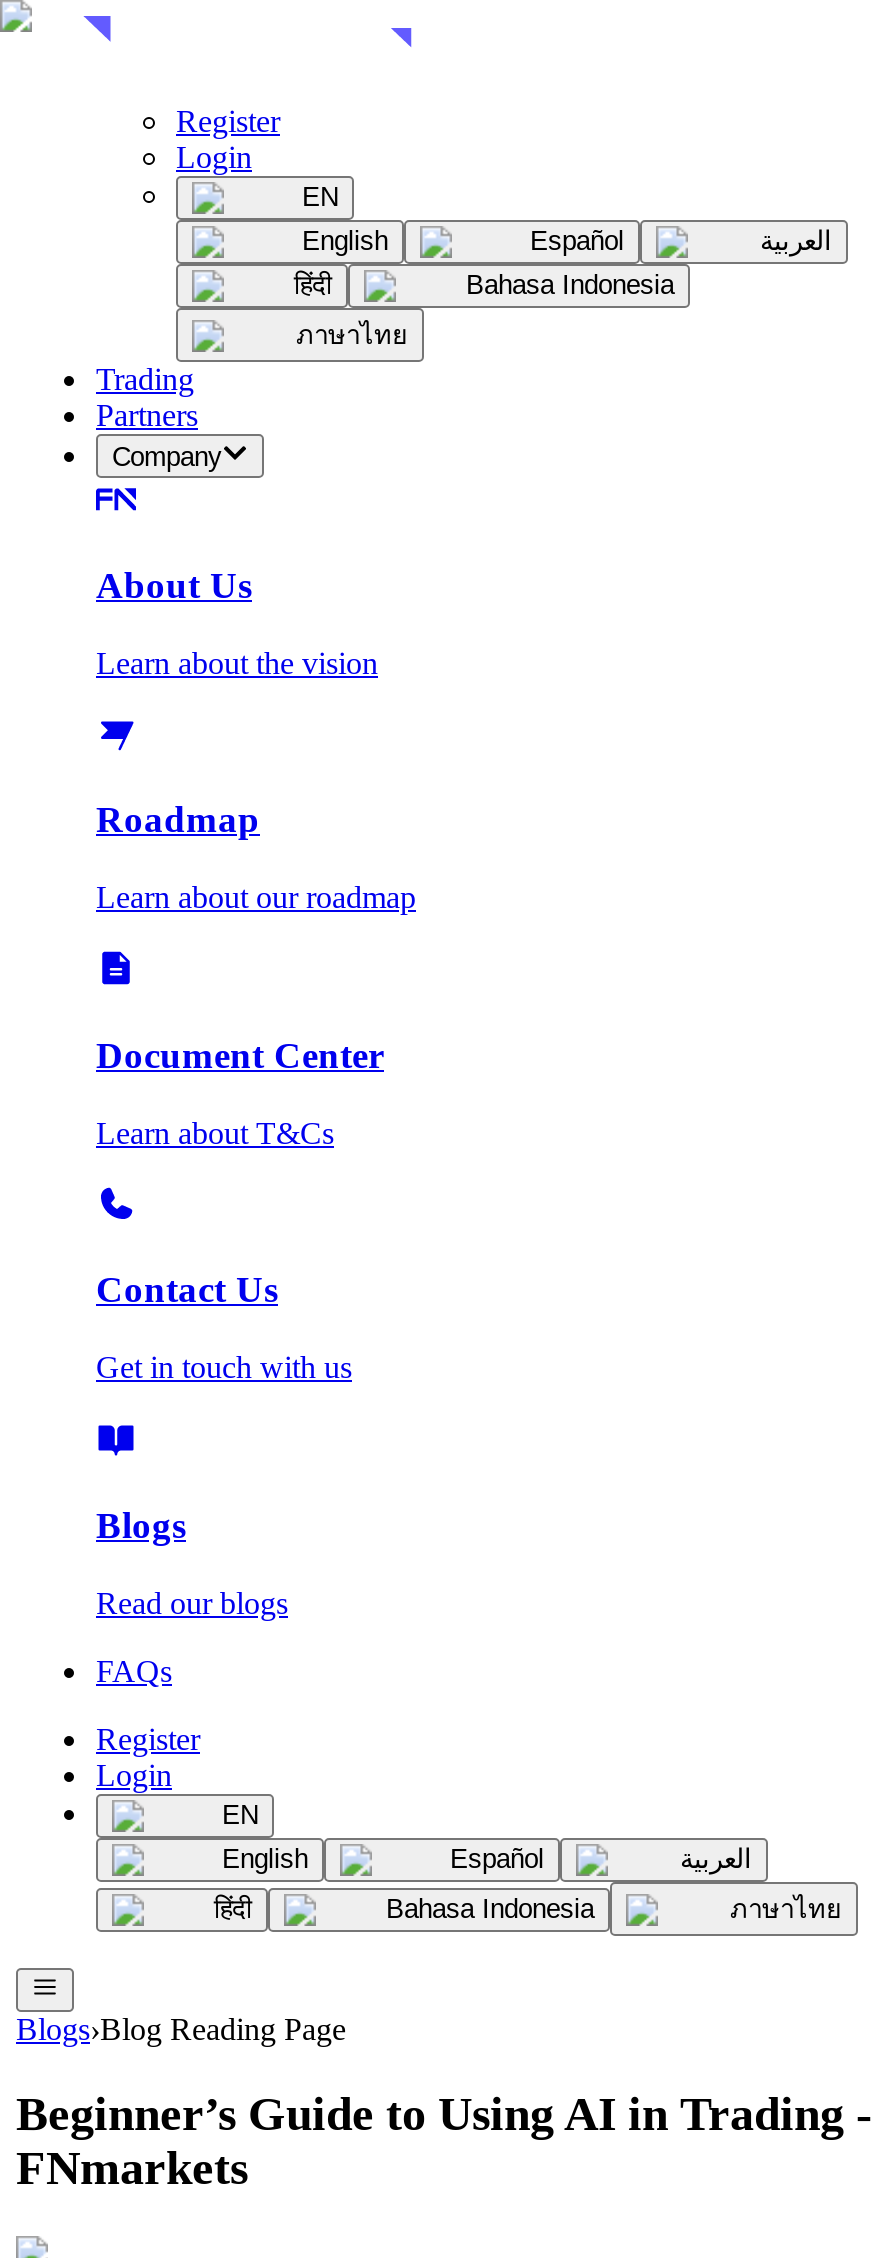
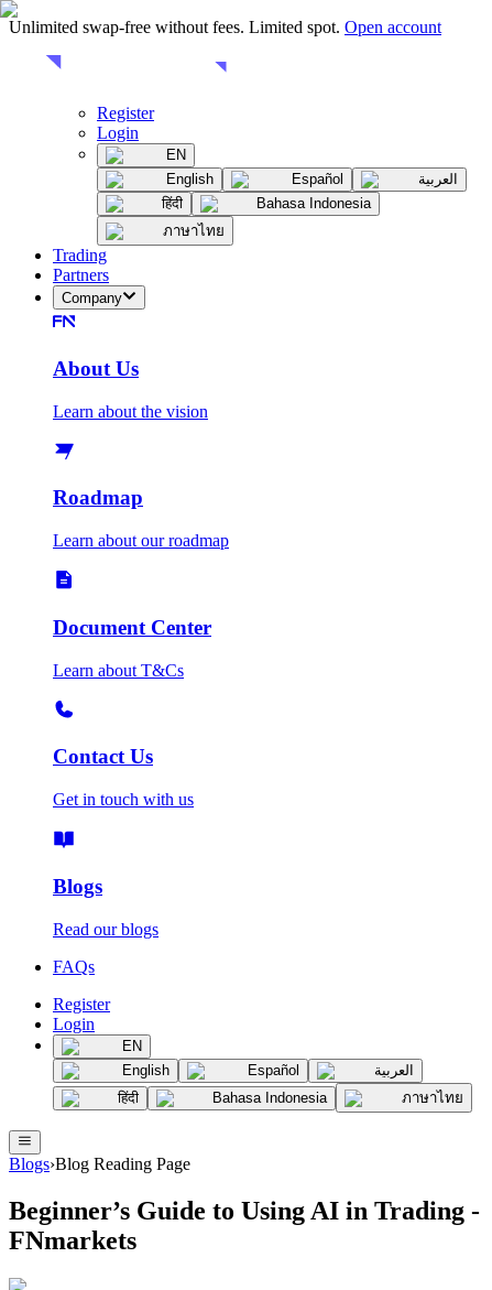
+ Unlimited swap-free without fees. Limited spot. Open account
